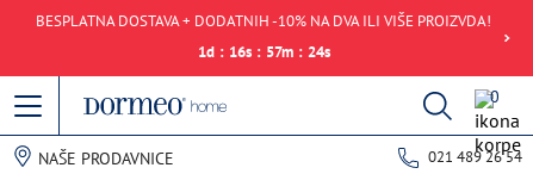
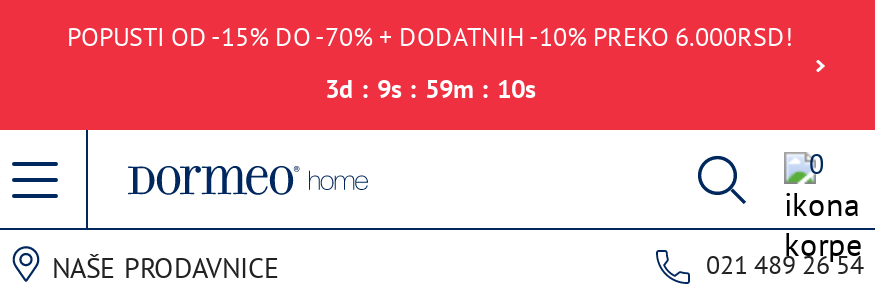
- BESPLATNA DOSTAVA + DODATNIH -10% NA DVA ILI VIŠE PROIZVDA!
+ POPUSTI OD -15% DO -70% + DODATNIH -10% PREKO 6.000RSD!

- 1d : 16s : 57m : 24s
+ 3d : 9s : 59m : 10s
